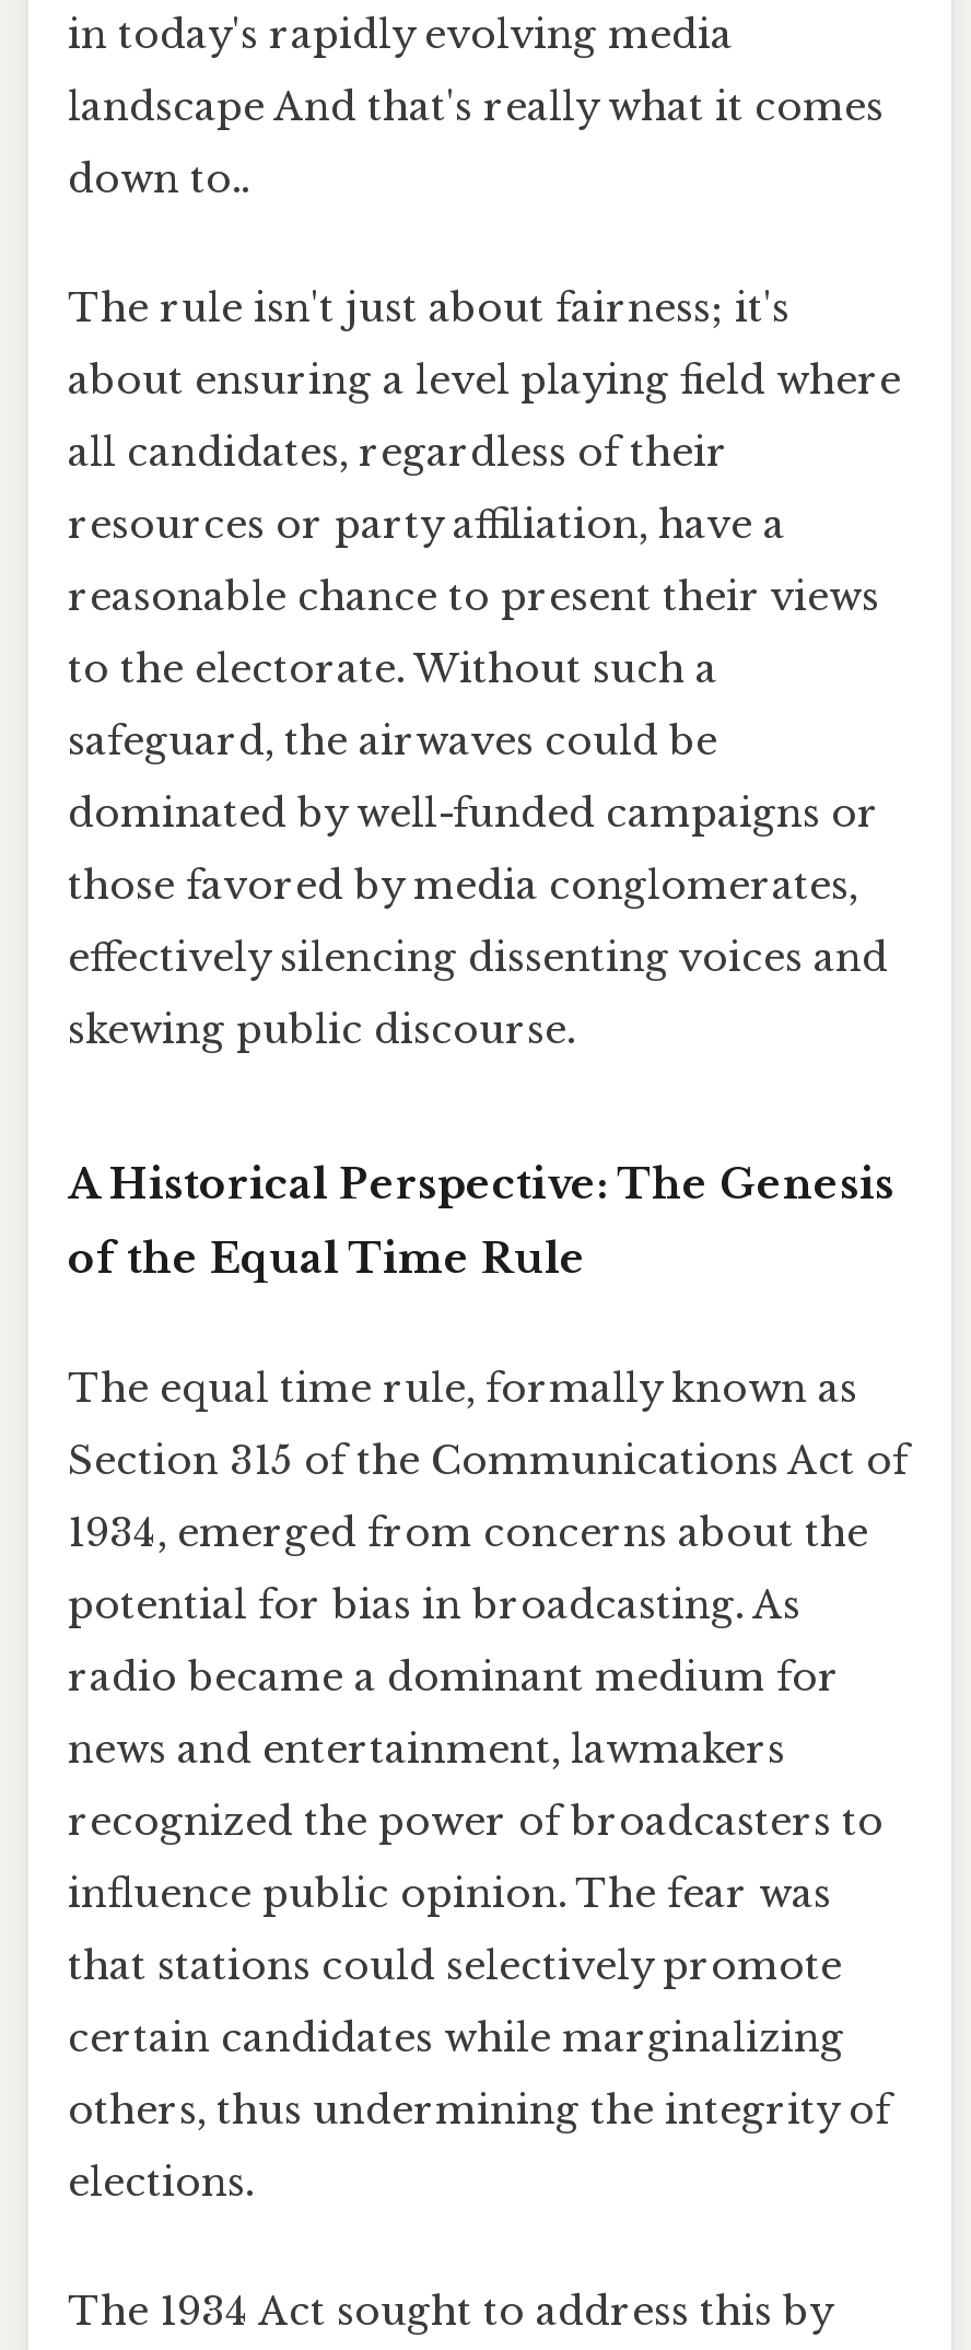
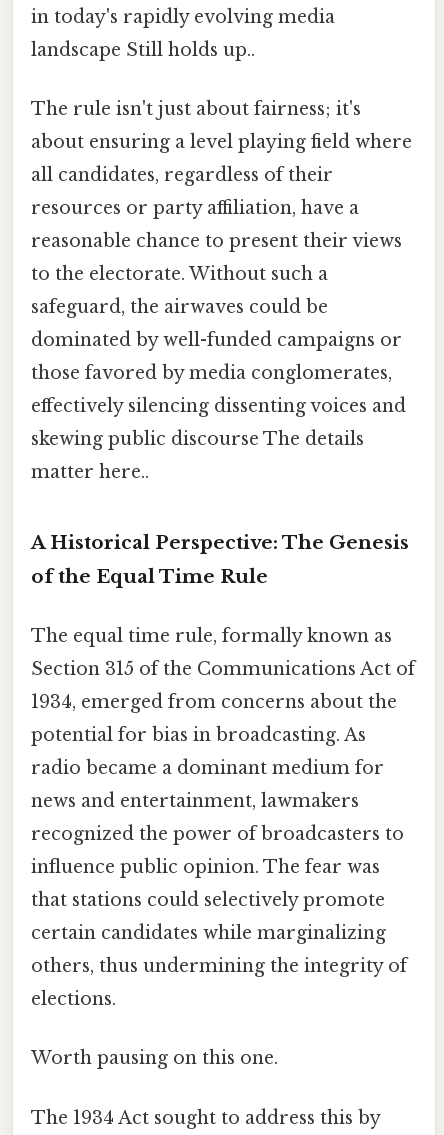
- landscape And that's really what it comes
- down to..
+ landscape Still holds up..

moved up: The rule isn't just about fairness; it's | about ensuring a level playing field where | all candidates, regardless of their | ... | those favored by media conglomerates, | effectively silencing dissenting voices and

- skewing public discourse.
+ skewing public discourse The details
+ matter here..

+ Worth pausing on this one.
